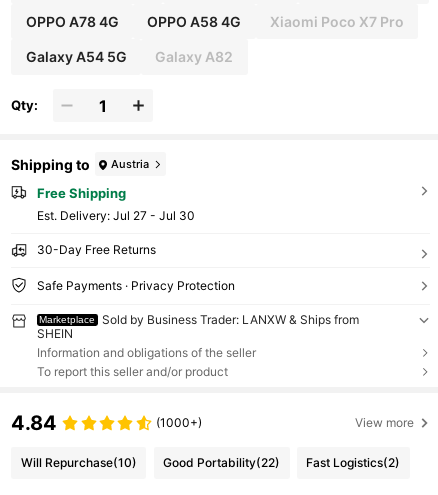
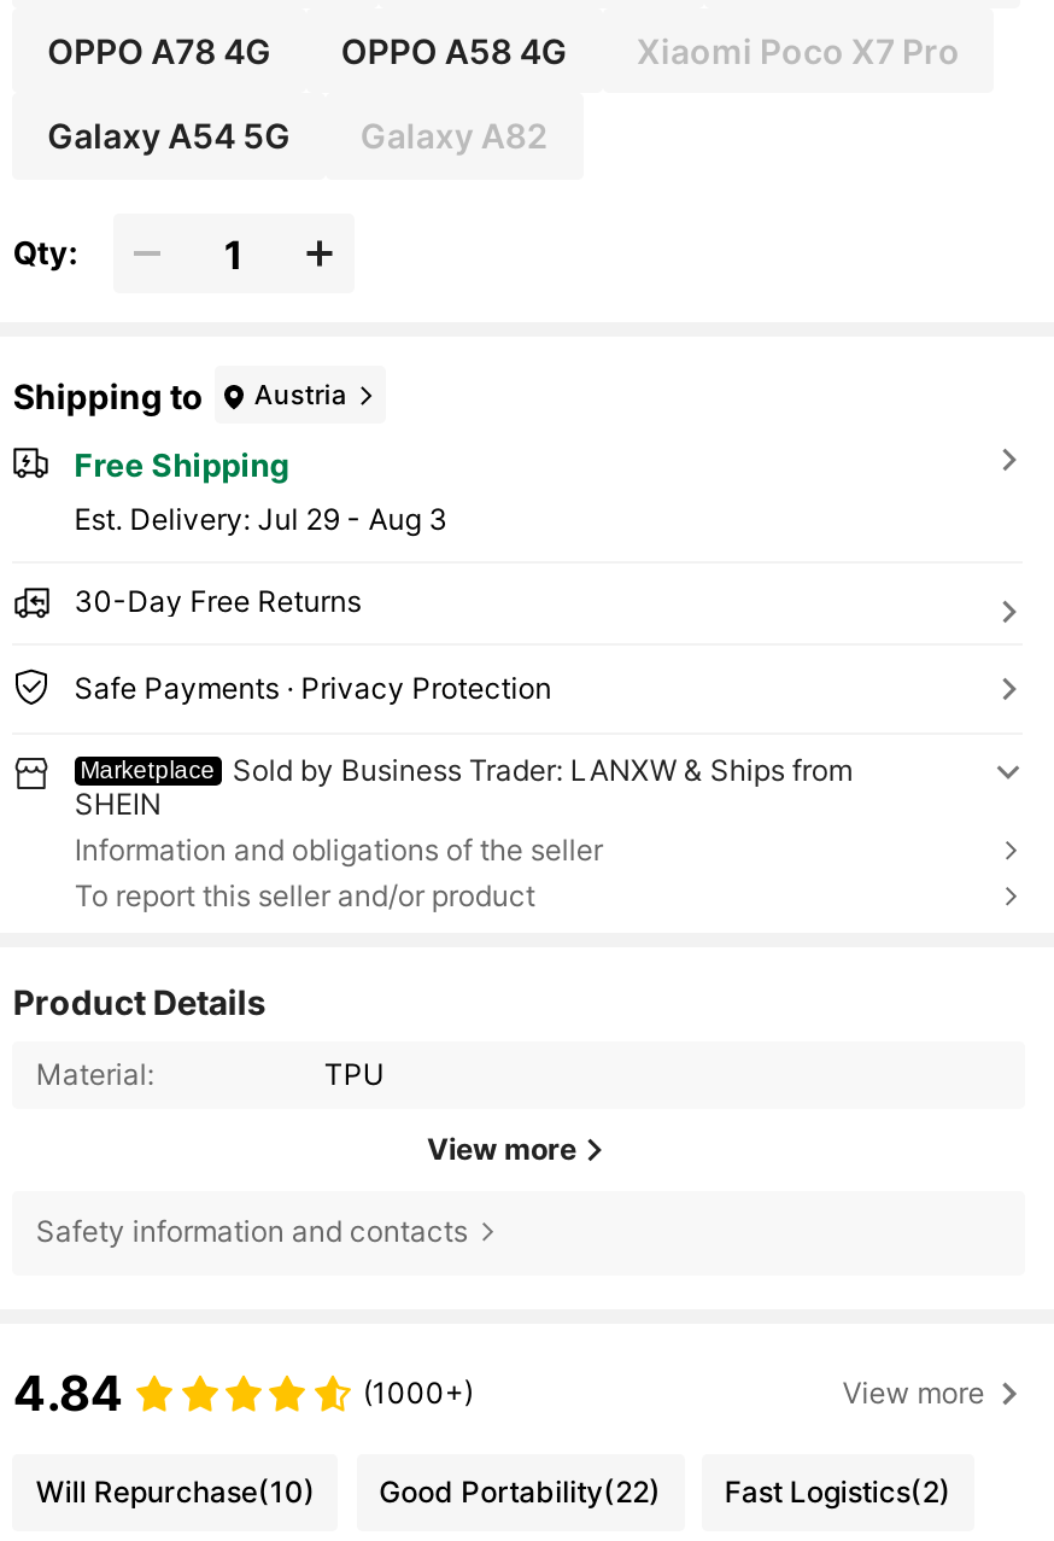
- Est. Delivery: Jul 27 - Jul 30
+ Est. Delivery: Jul 29 - Aug 3

+ Product Details
+ Material:
+ TPU
+ View more
+ Safety information and contacts
